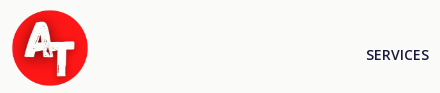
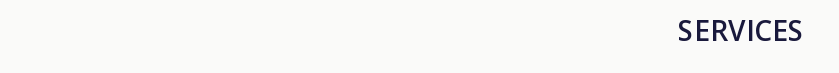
- [image]
